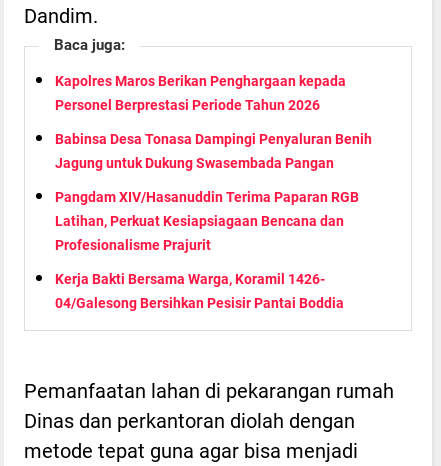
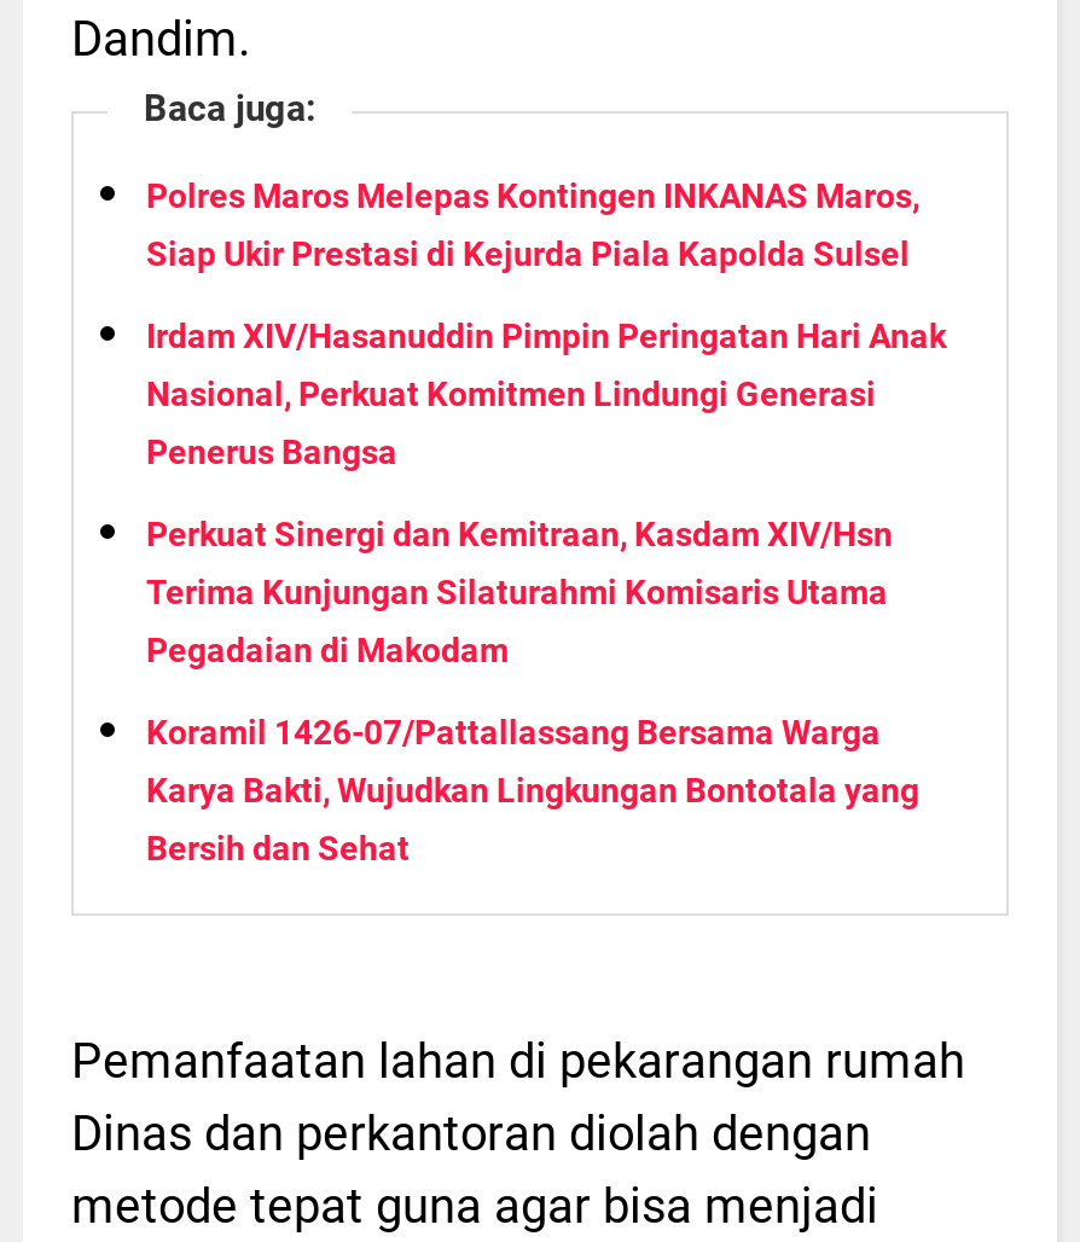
- Kapolres Maros Berikan Penghargaan kepada
- Personel Berprestasi Periode Tahun 2026
- Babinsa Desa Tonasa Dampingi Penyaluran Benih
- Jagung untuk Dukung Swasembada Pangan
- Pangdam XIV/Hasanuddin Terima Paparan RGB
- Latihan, Perkuat Kesiapsiagaan Bencana dan
- Profesionalisme Prajurit
- Kerja Bakti Bersama Warga, Koramil 1426-
- 04/Galesong Bersihkan Pesisir Pantai Boddia
+ Polres Maros Melepas Kontingen INKANAS Maros,
+ Siap Ukir Prestasi di Kejurda Piala Kapolda Sulsel
+ Irdam XIV/Hasanuddin Pimpin Peringatan Hari Anak
+ Nasional, Perkuat Komitmen Lindungi Generasi
+ Penerus Bangsa
+ Perkuat Sinergi dan Kemitraan, Kasdam XIV/Hsn
+ Terima Kunjungan Silaturahmi Komisaris Utama
+ Pegadaian di Makodam
+ Koramil 1426-07/Pattallassang Bersama Warga
+ Karya Bakti, Wujudkan Lingkungan Bontotala yang
+ Bersih dan Sehat
